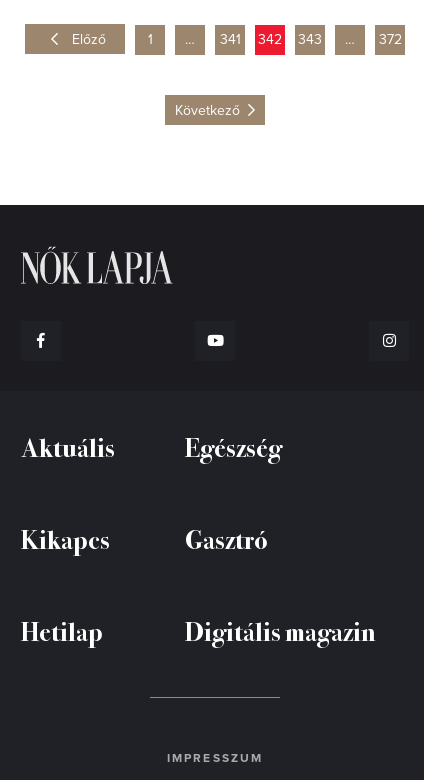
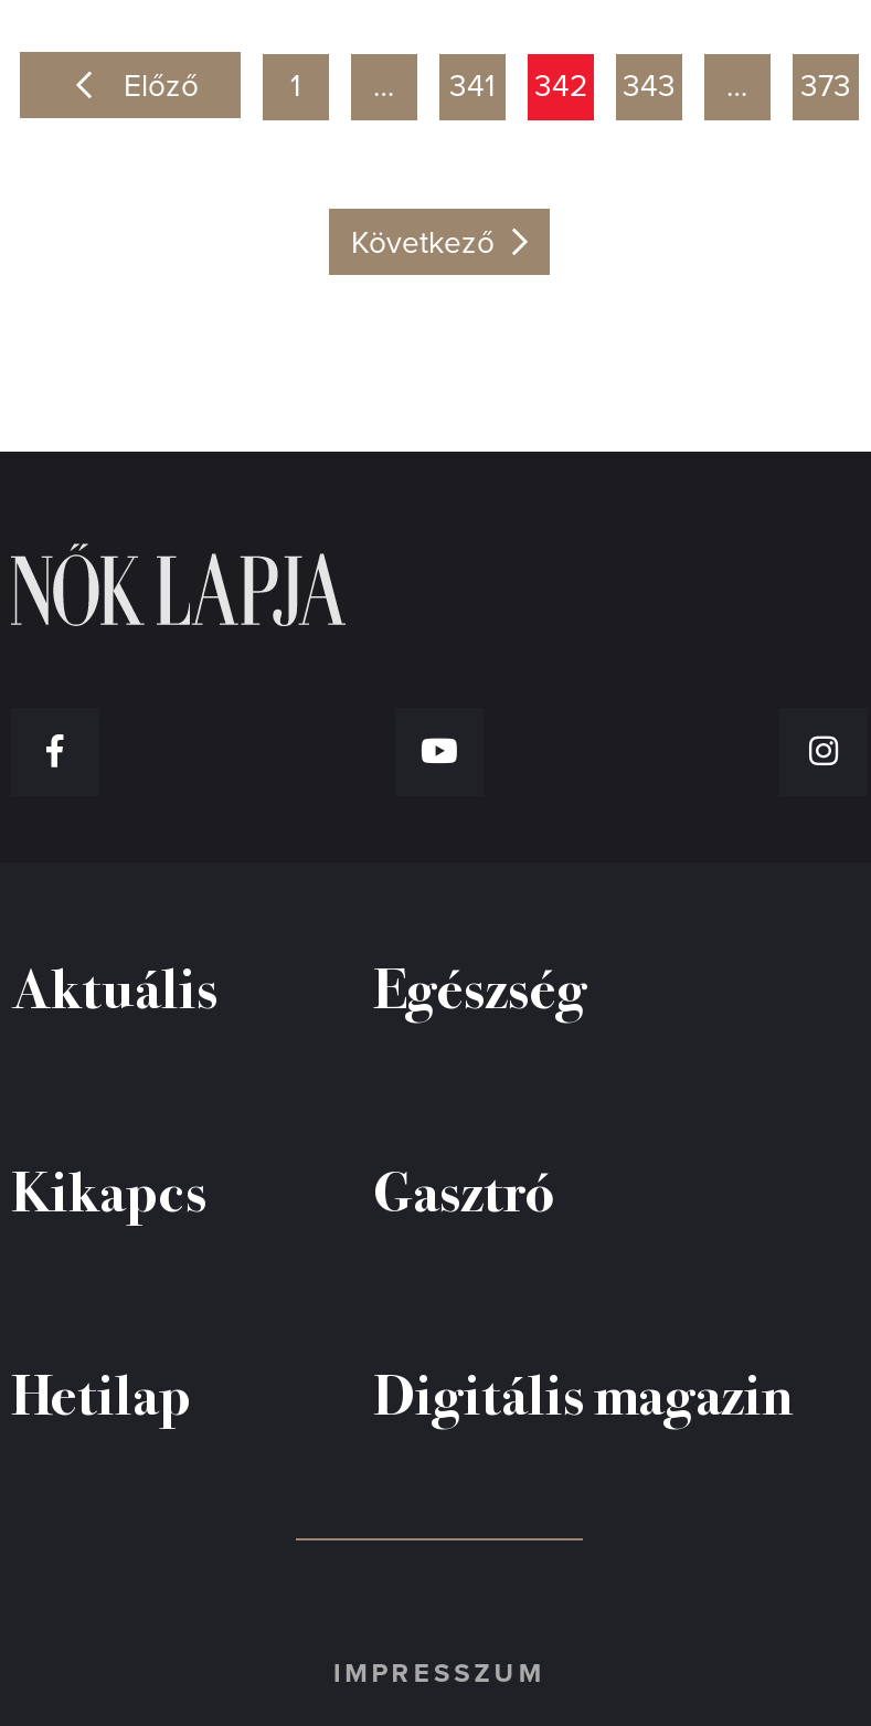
- 372
+ 373
